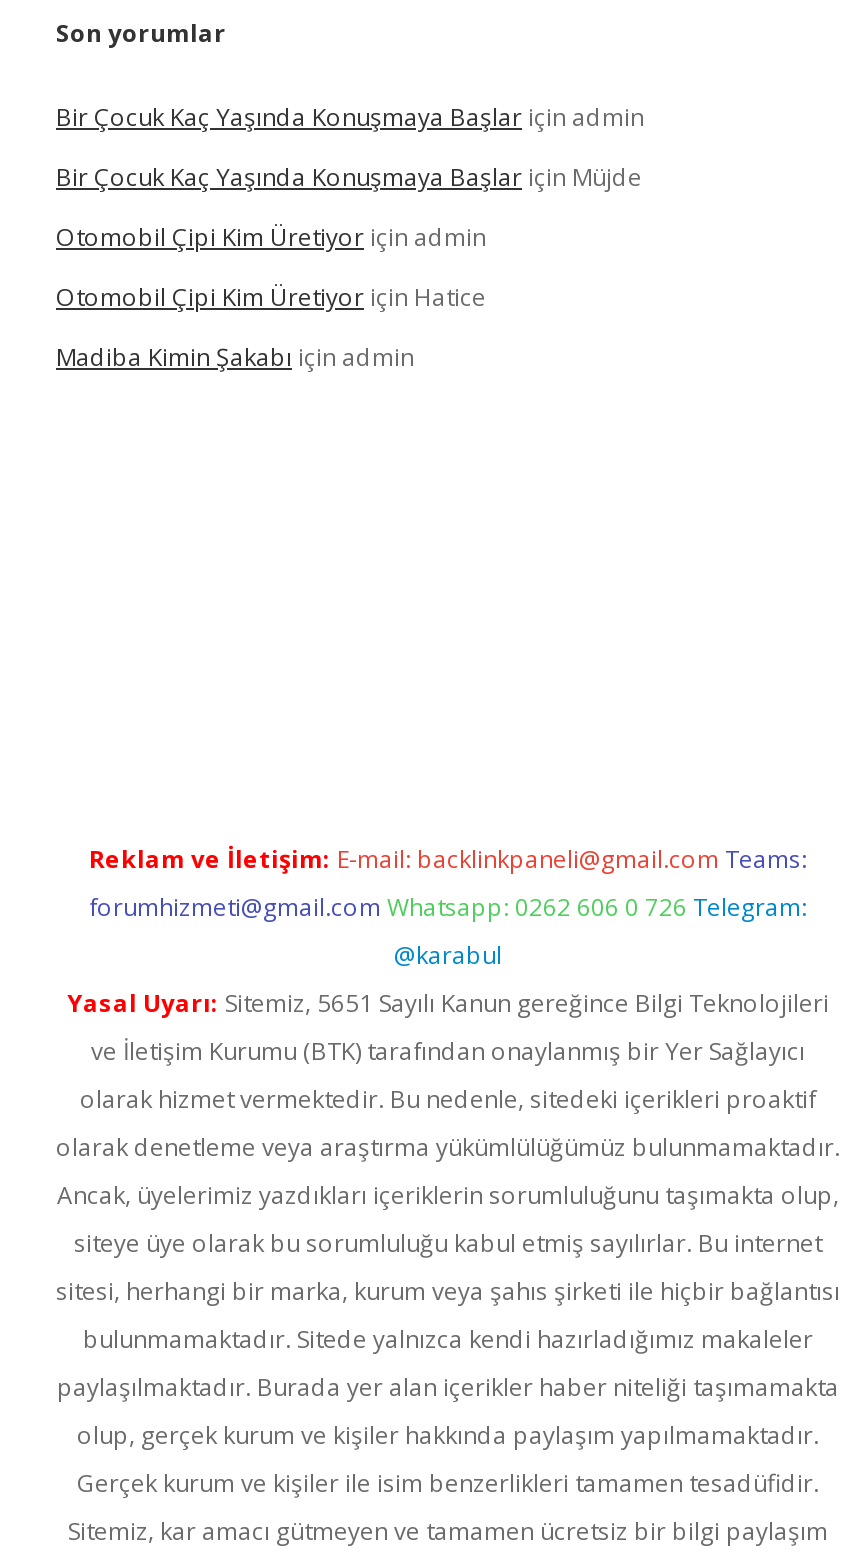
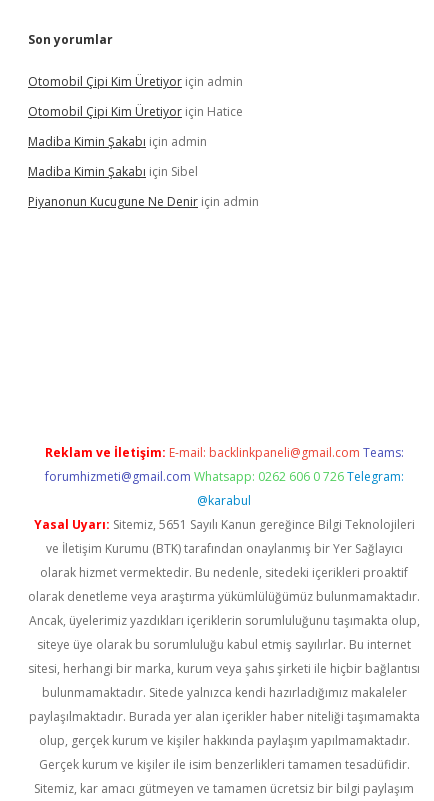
- Bir Çocuk Kaç Yaşında Konuşmaya Başlar için admin
- Bir Çocuk Kaç Yaşında Konuşmaya Başlar için Müjde

moved up: Otomobil Çipi Kim Üretiyor için admin | Otomobil Çipi Kim Üretiyor için Hatice | Madiba Kimin Şakabı için admin

+ Madiba Kimin Şakabı için Sibel
+ Piyanonun Kucugune Ne Denir için admin
